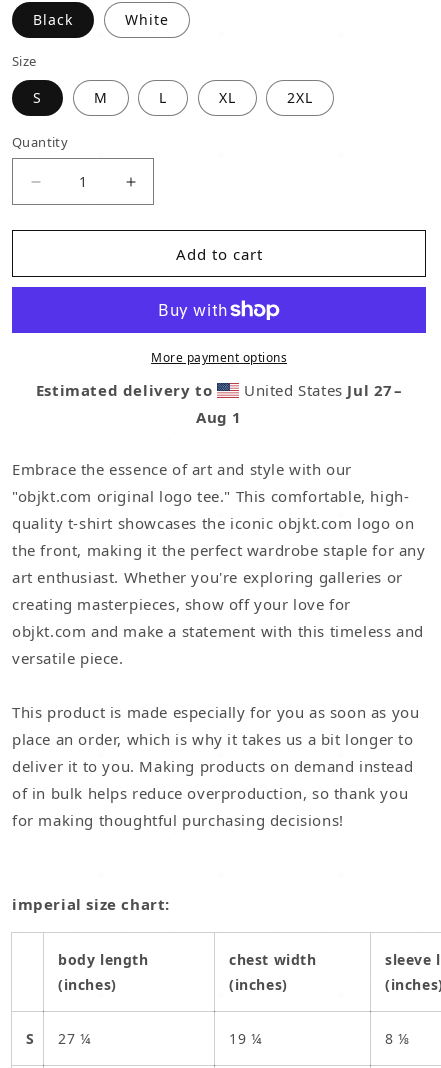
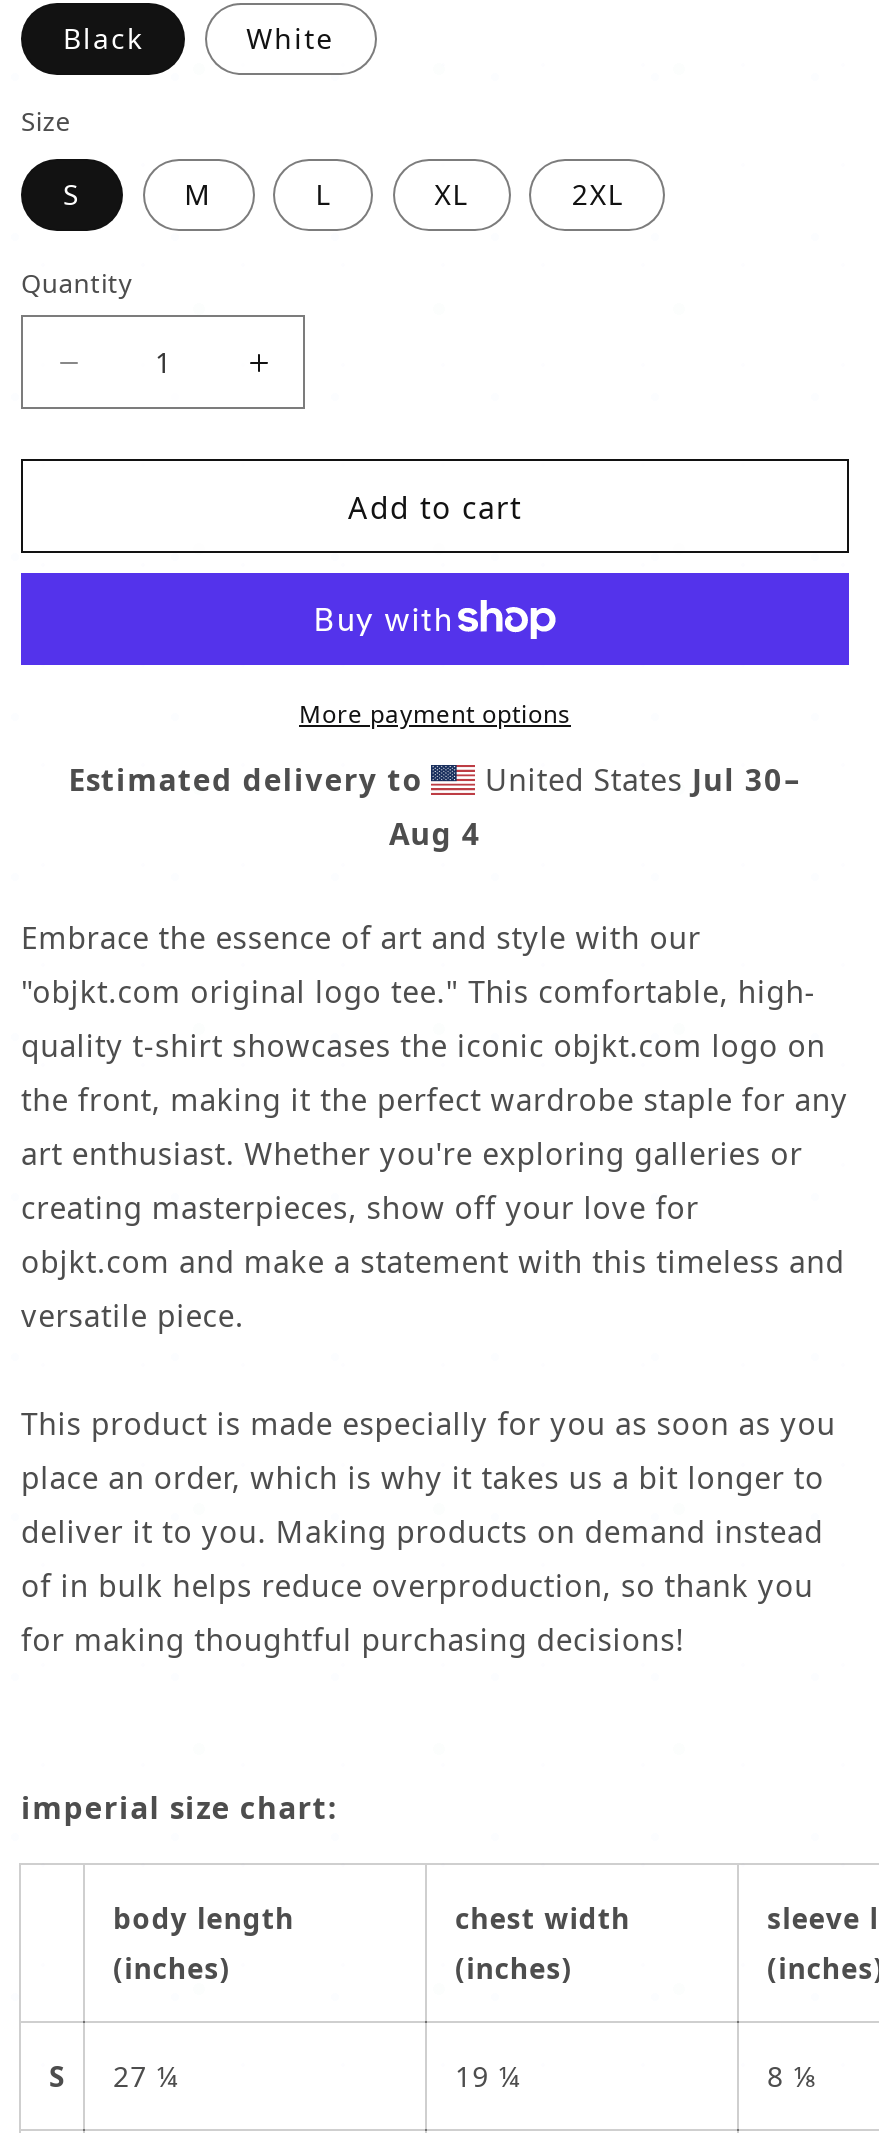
- United States Jul 27–
+ United States Jul 30–

- Aug 1
+ Aug 4
